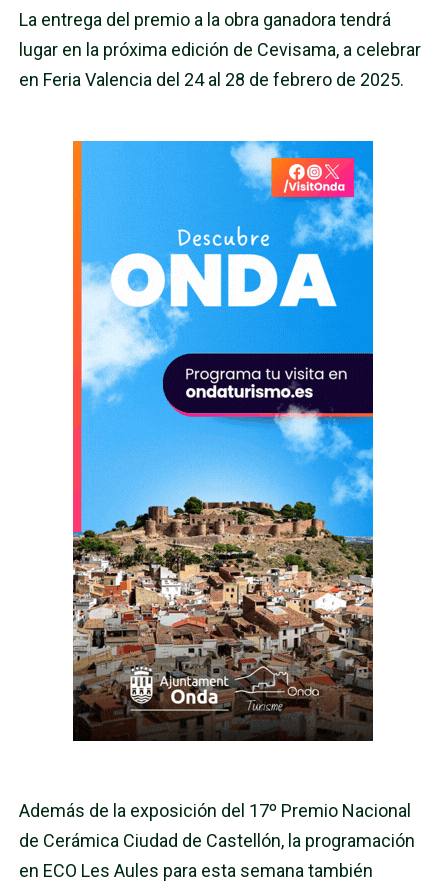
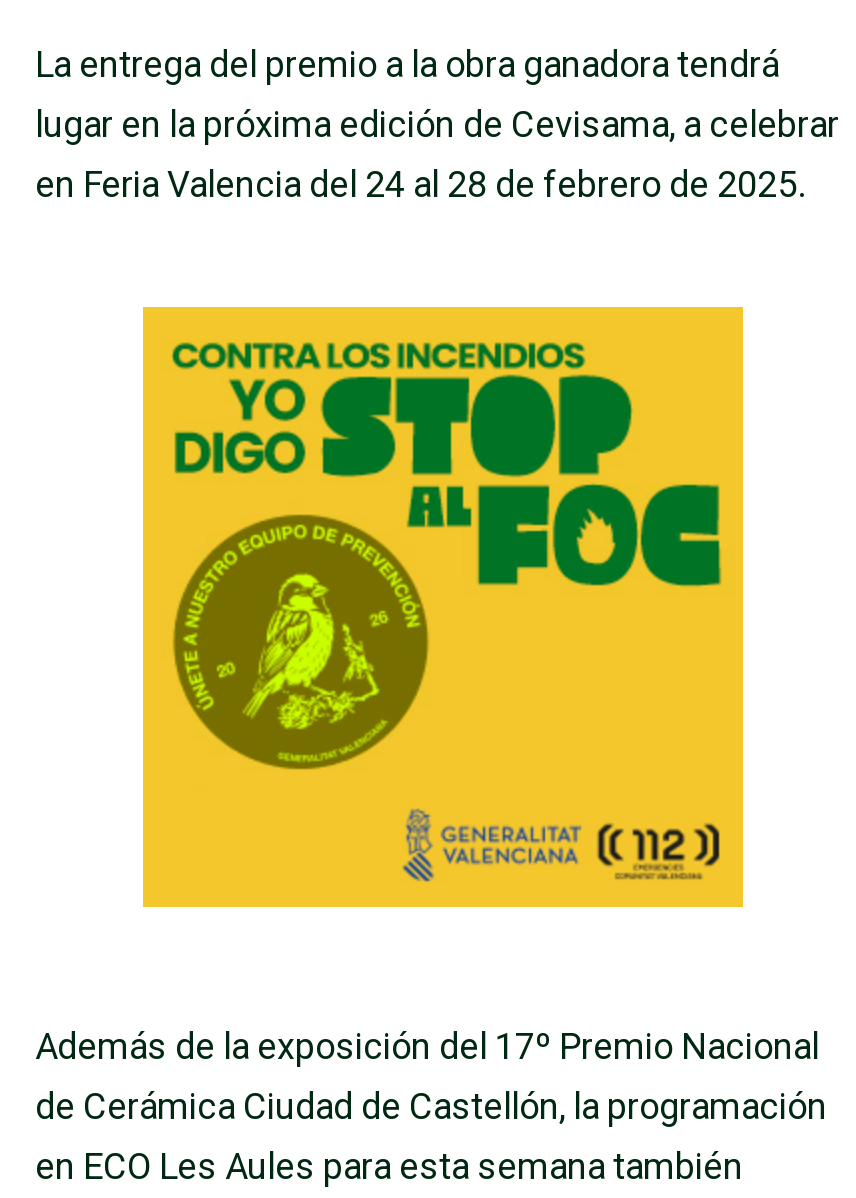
- [image]
+ [image]
